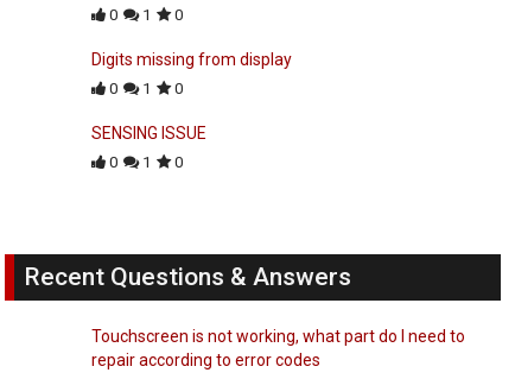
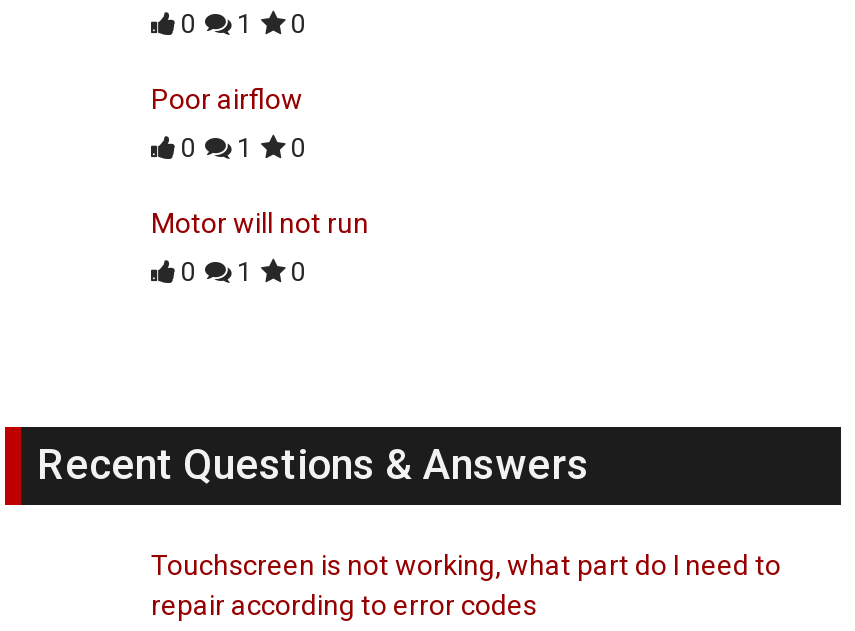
- Digits missing from display
+ Poor airflow

- SENSING ISSUE
+ Motor will not run
